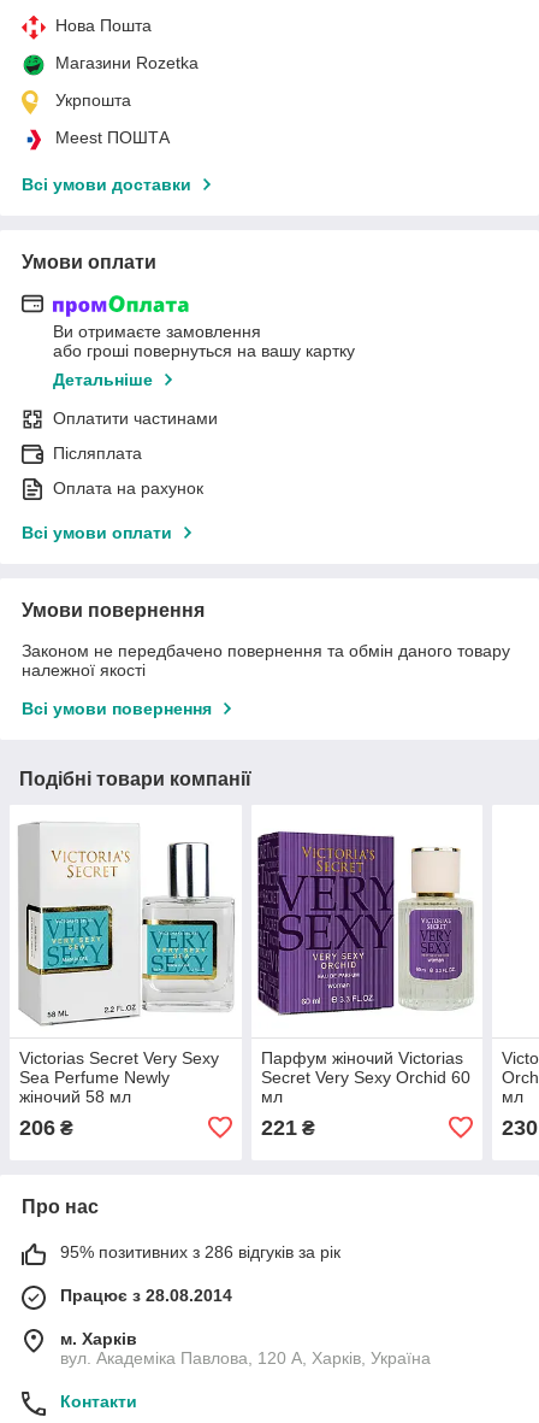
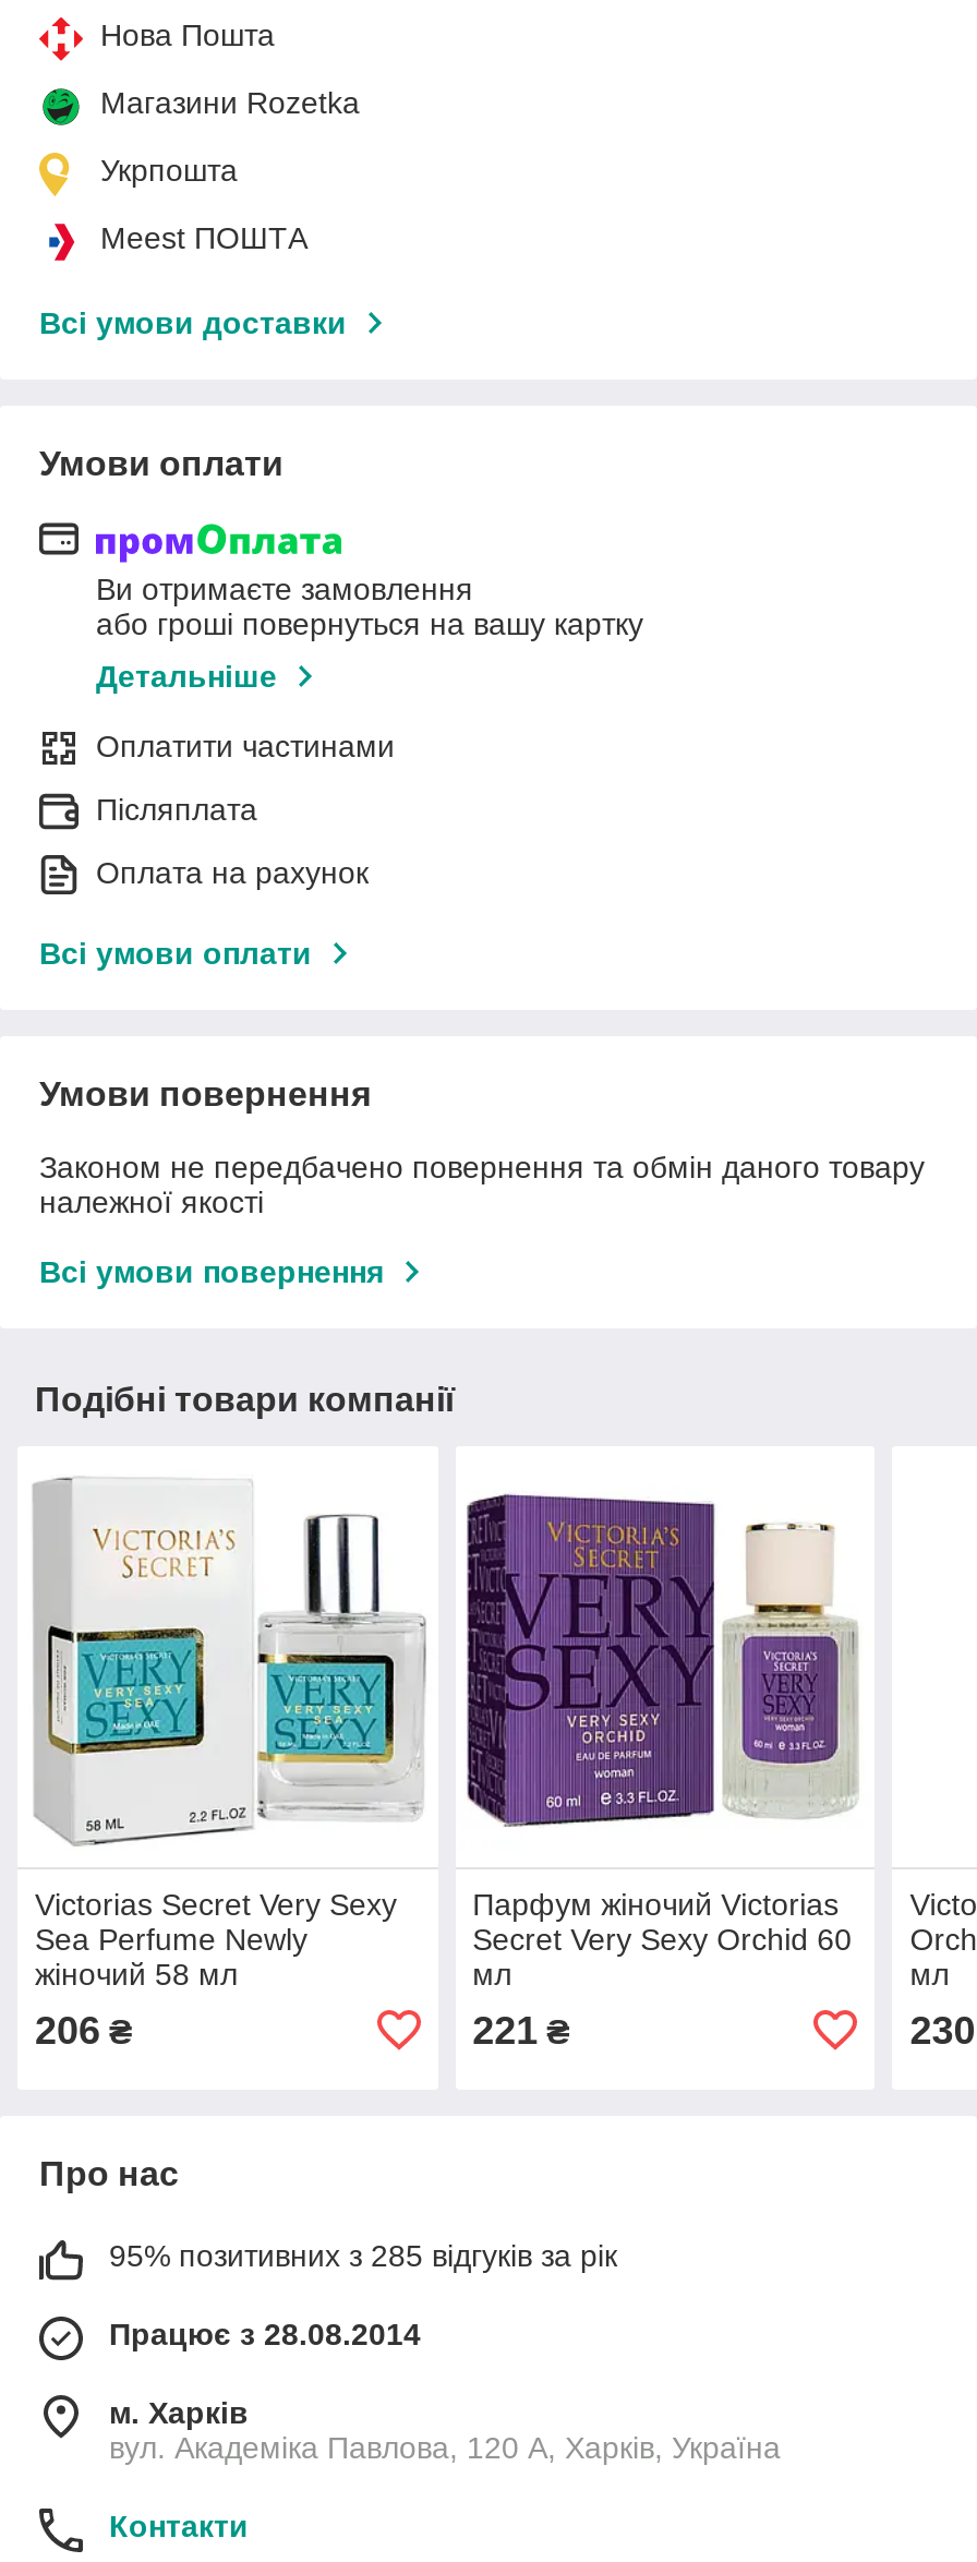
- 95% позитивних з 286 відгуків за рік
+ 95% позитивних з 285 відгуків за рік
